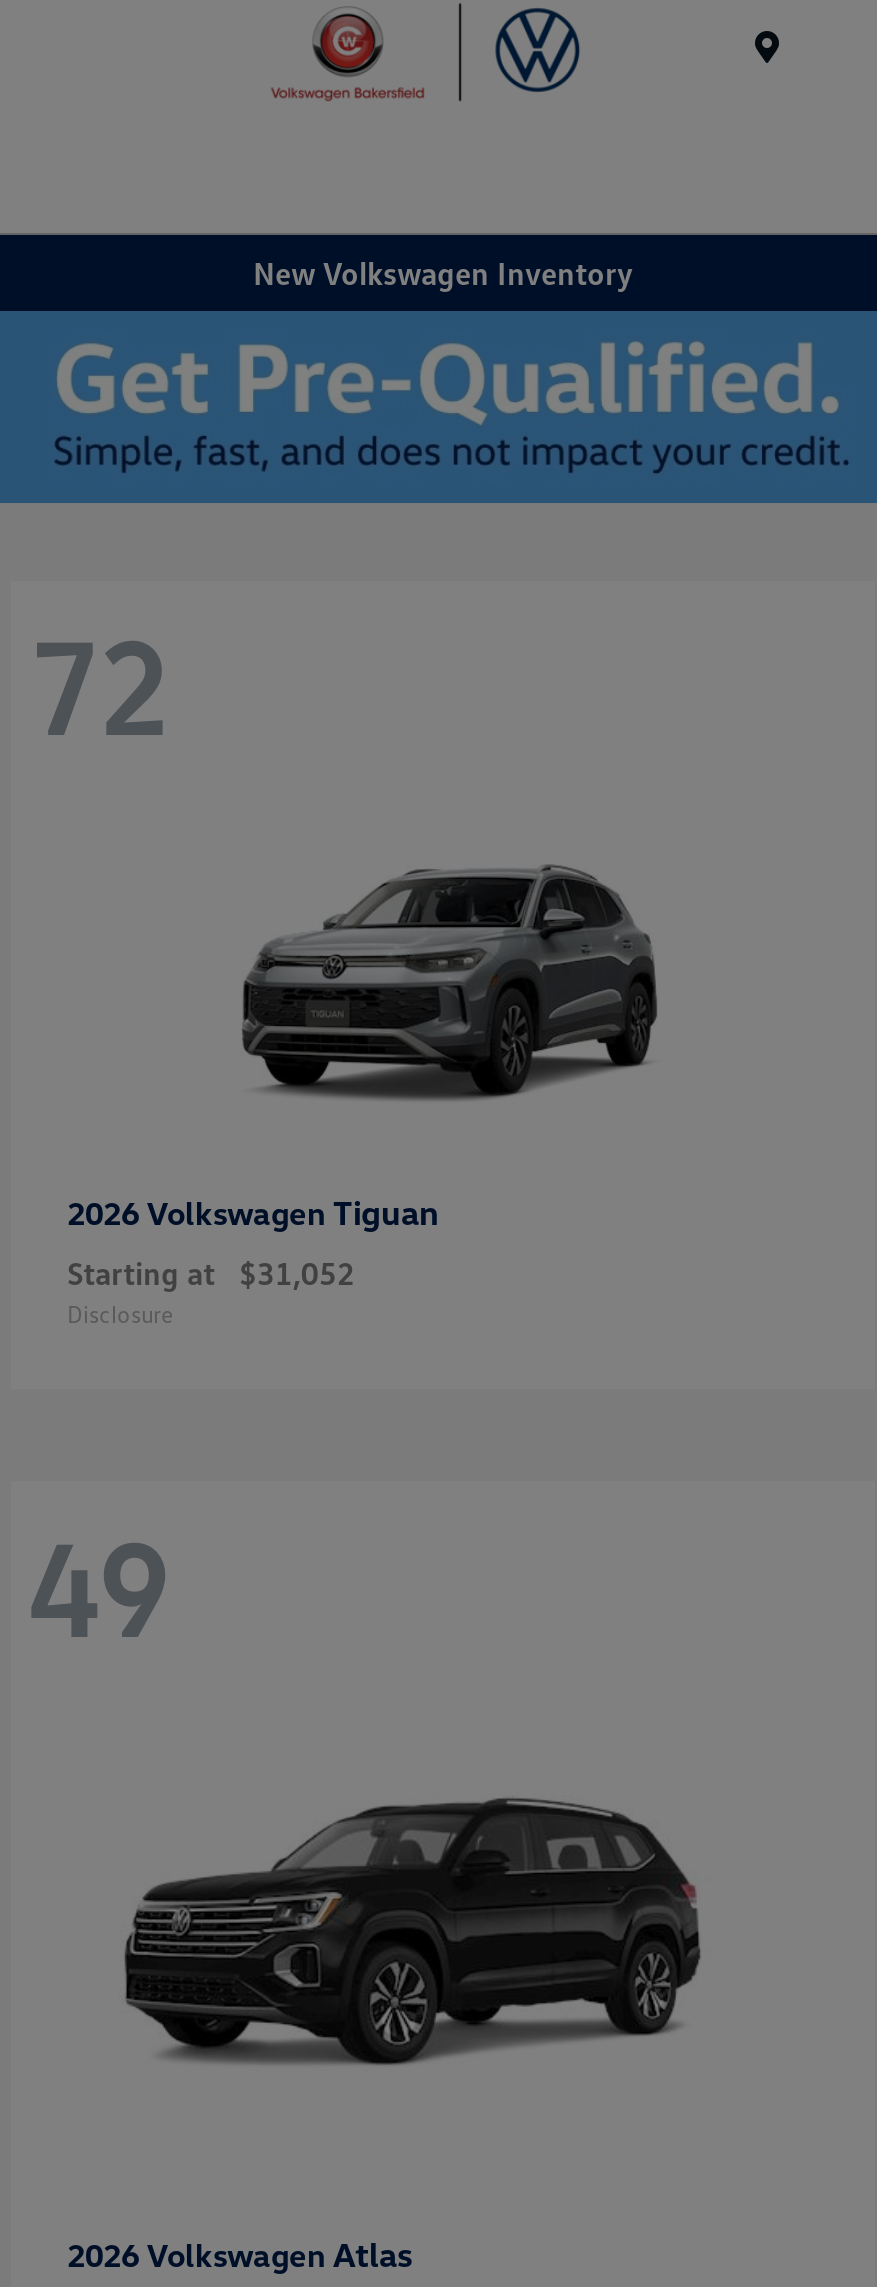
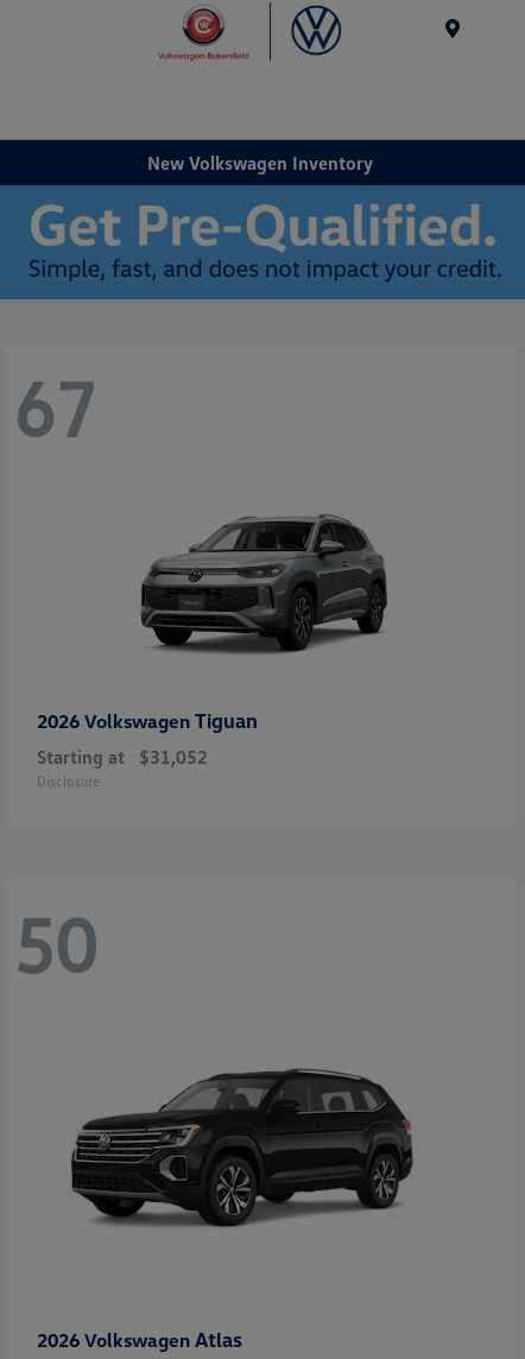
- 72
+ 67

- 49
+ 50
